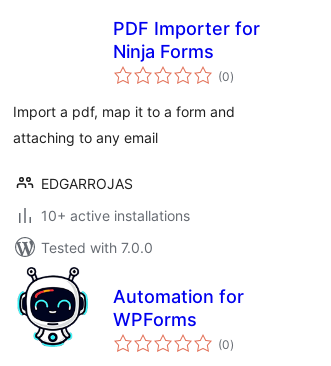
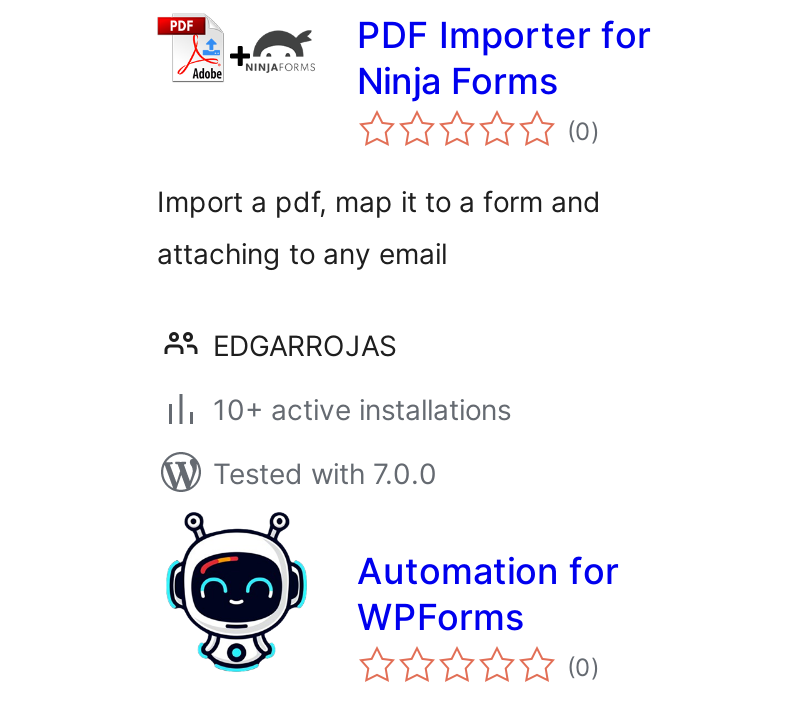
+ [image]
